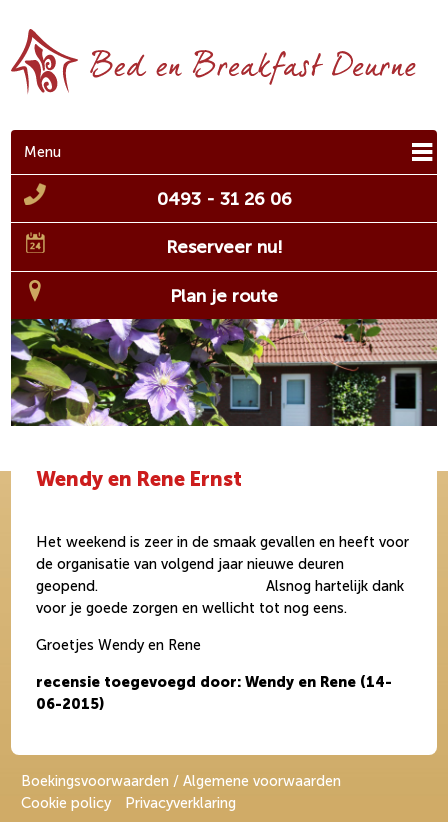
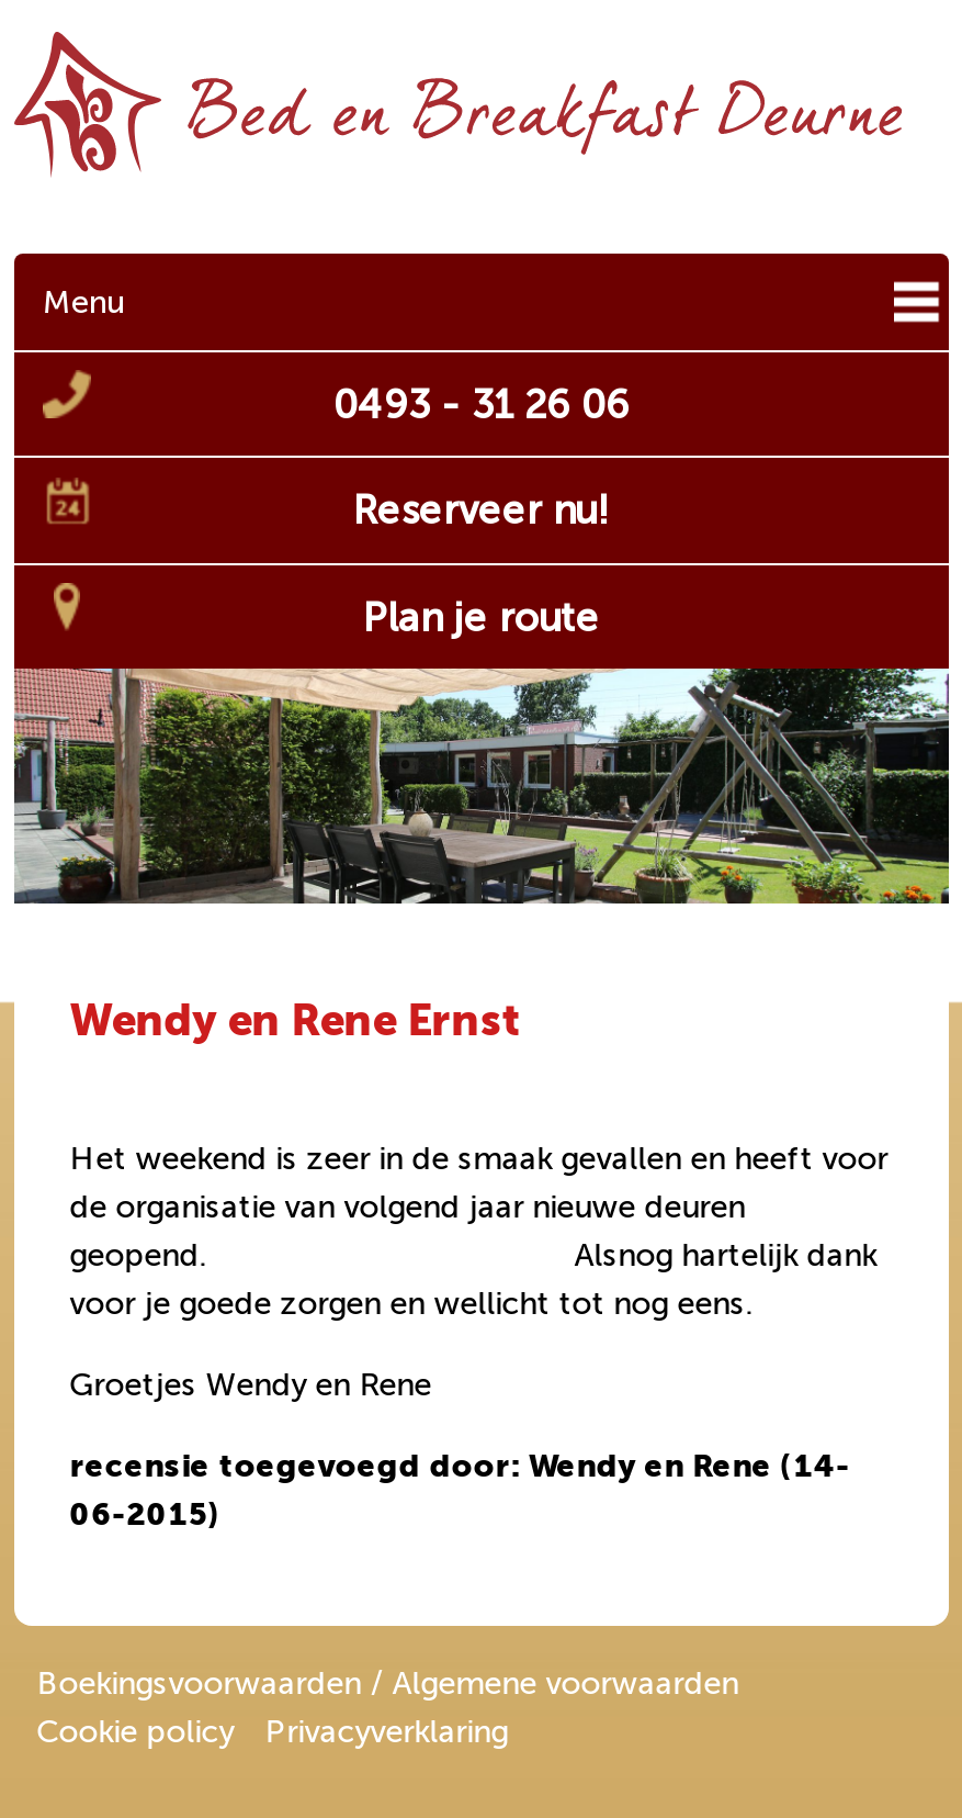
- [image]
+ [image]
